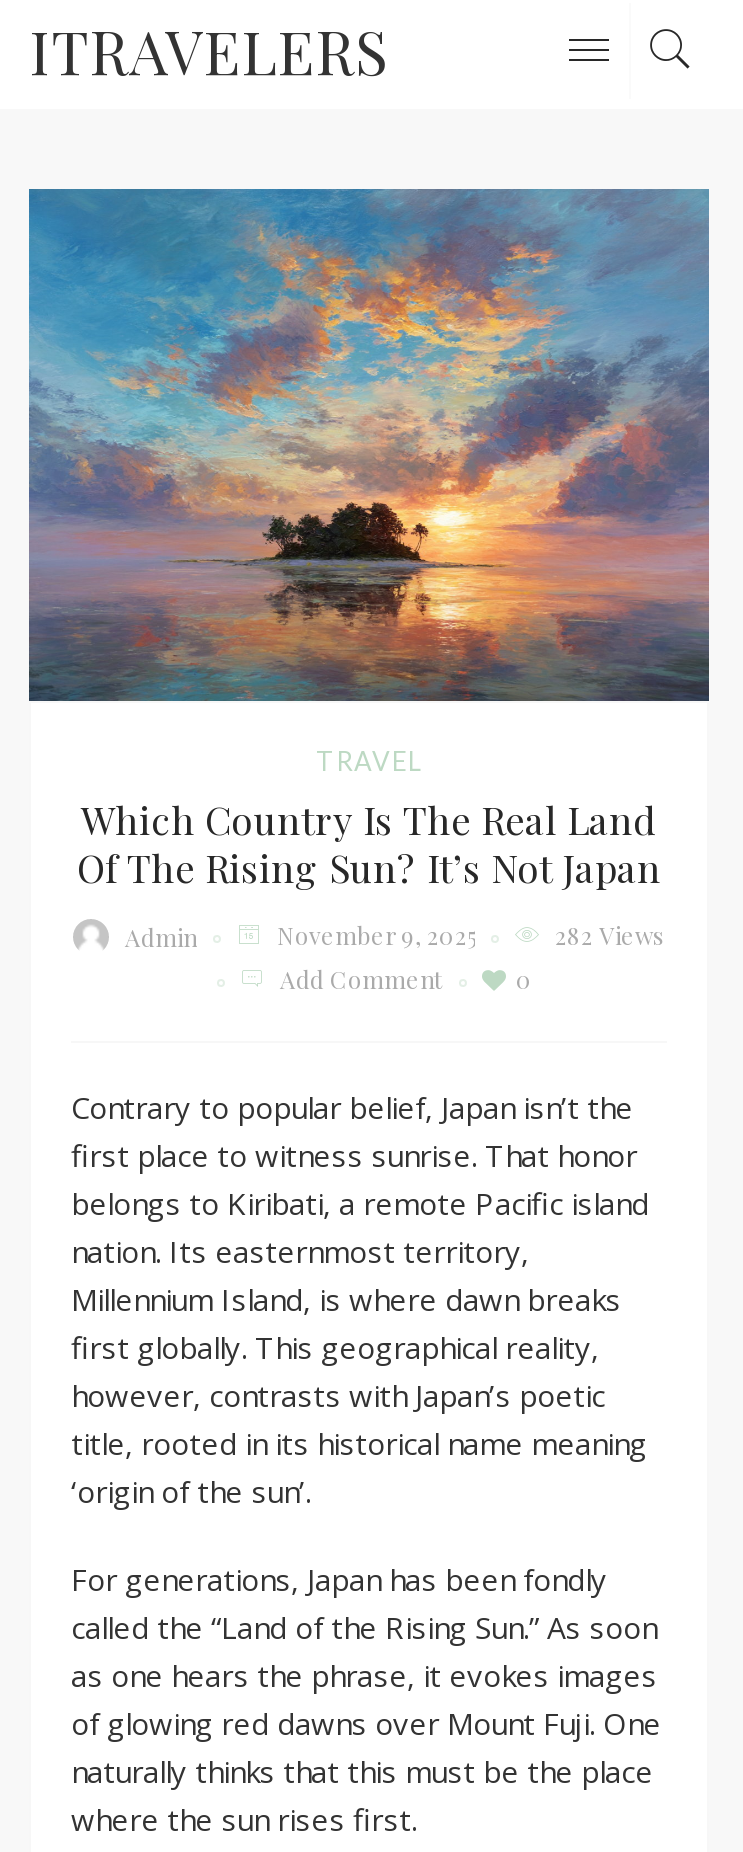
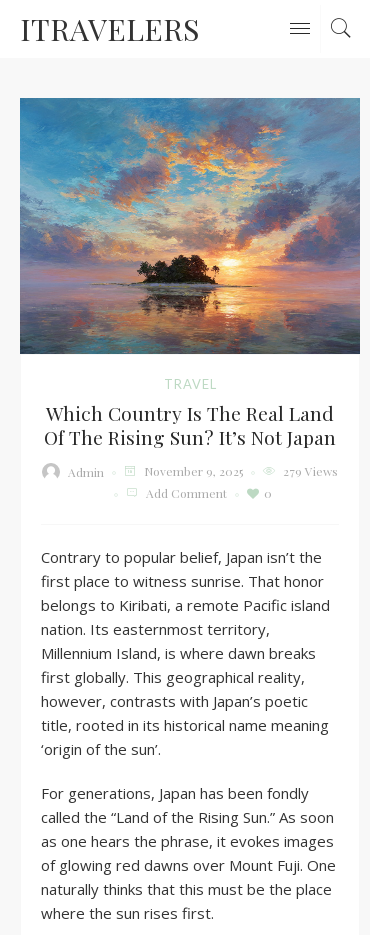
- 282 Views
+ 279 Views
